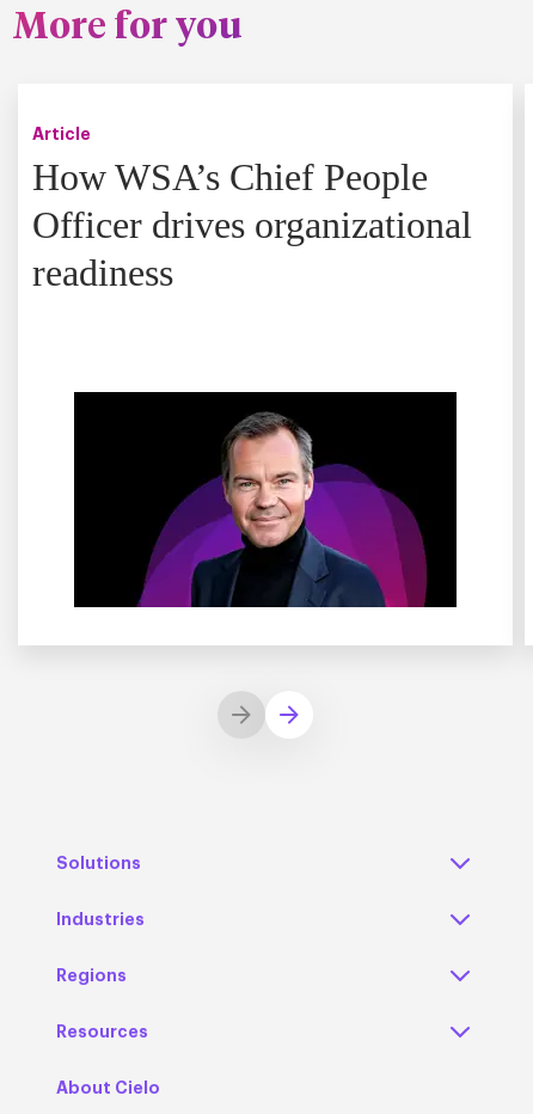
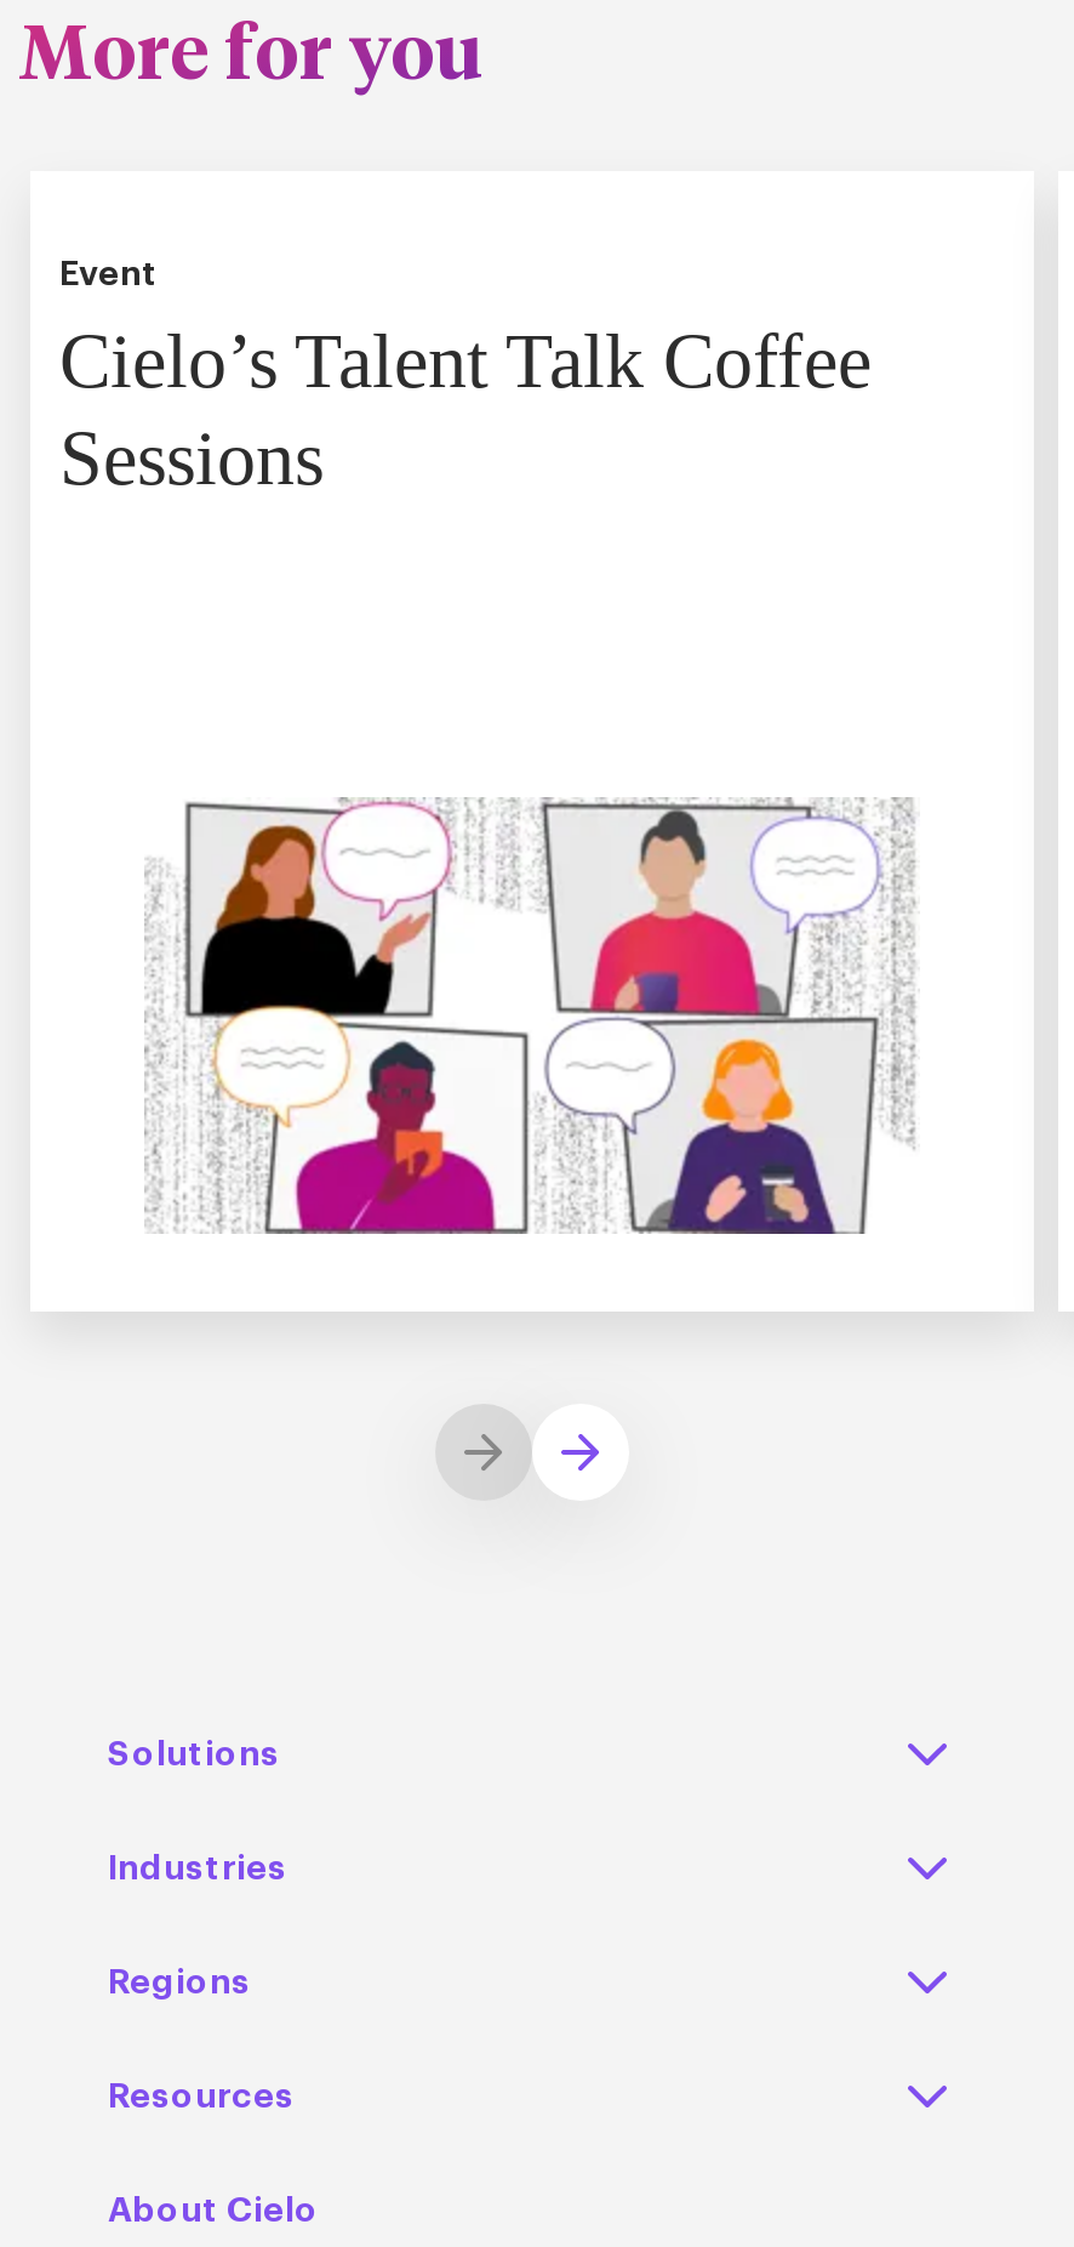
- Article
- How WSA’s Chief People
- Officer drives organizational
- readiness
+ Event
+ Cielo’s Talent Talk Coffee
+ Sessions

- [image]
+ [image]
